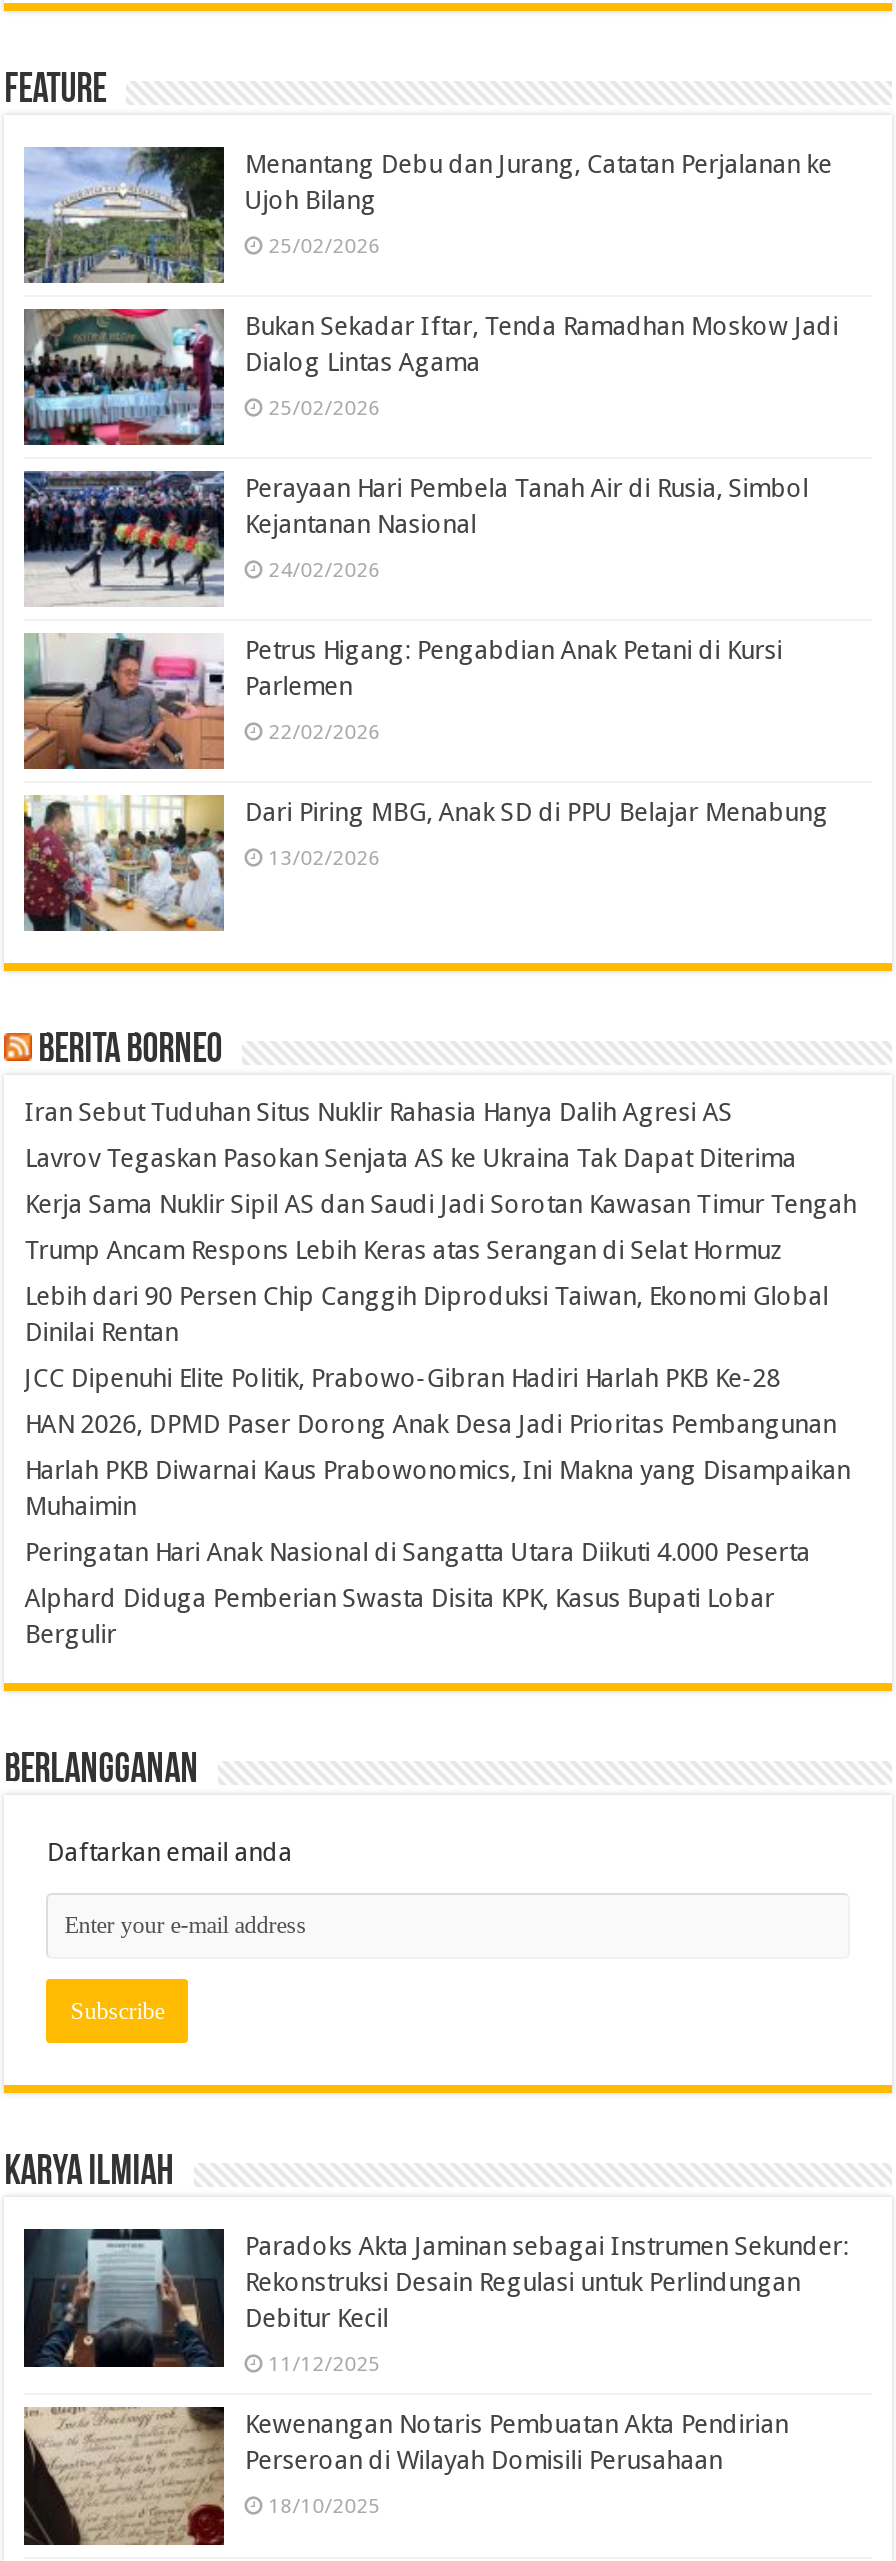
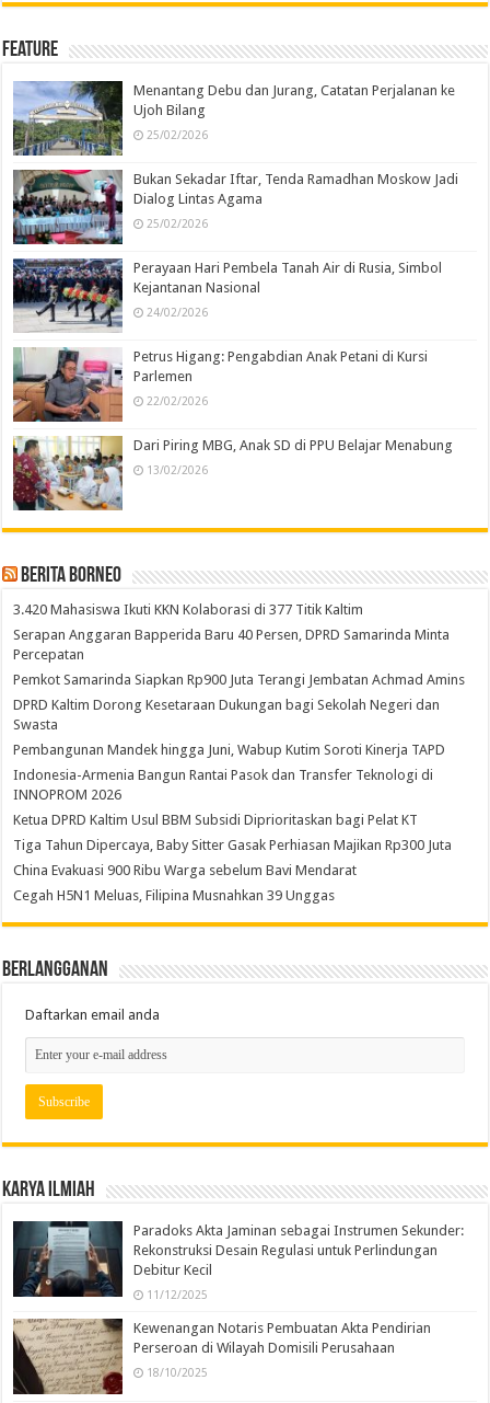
- Iran Sebut Tuduhan Situs Nuklir Rahasia Hanya Dalih Agresi AS
+ 3.420 Mahasiswa Ikuti KKN Kolaborasi di 377 Titik Kaltim

- Lavrov Tegaskan Pasokan Senjata AS ke Ukraina Tak Dapat Diterima
+ Serapan Anggaran Bapperida Baru 40 Persen, DPRD Samarinda Minta
+ Percepatan

- Kerja Sama Nuklir Sipil AS dan Saudi Jadi Sorotan Kawasan Timur Tengah
+ Pemkot Samarinda Siapkan Rp900 Juta Terangi Jembatan Achmad Amins

- Trump Ancam Respons Lebih Keras atas Serangan di Selat Hormuz
+ DPRD Kaltim Dorong Kesetaraan Dukungan bagi Sekolah Negeri dan
+ Swasta

- Lebih dari 90 Persen Chip Canggih Diproduksi Taiwan, Ekonomi Global
- Dinilai Rentan
+ Pembangunan Mandek hingga Juni, Wabup Kutim Soroti Kinerja TAPD

- JCC Dipenuhi Elite Politik, Prabowo-Gibran Hadiri Harlah PKB Ke-28
+ Indonesia-Armenia Bangun Rantai Pasok dan Transfer Teknologi di
+ INNOPROM 2026

- HAN 2026, DPMD Paser Dorong Anak Desa Jadi Prioritas Pembangunan
+ Ketua DPRD Kaltim Usul BBM Subsidi Diprioritaskan bagi Pelat KT

- Harlah PKB Diwarnai Kaus Prabowonomics, Ini Makna yang Disampaikan
- Muhaimin
+ Tiga Tahun Dipercaya, Baby Sitter Gasak Perhiasan Majikan Rp300 Juta

- Peringatan Hari Anak Nasional di Sangatta Utara Diikuti 4.000 Peserta
+ China Evakuasi 900 Ribu Warga sebelum Bavi Mendarat

- Alphard Diduga Pemberian Swasta Disita KPK, Kasus Bupati Lobar
- Bergulir
+ Cegah H5N1 Meluas, Filipina Musnahkan 39 Unggas
